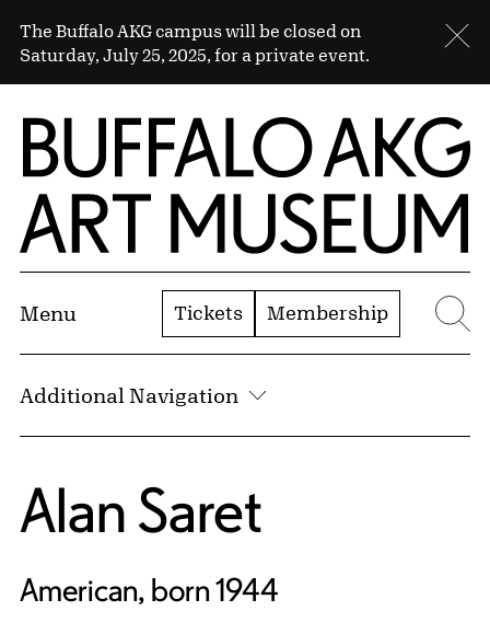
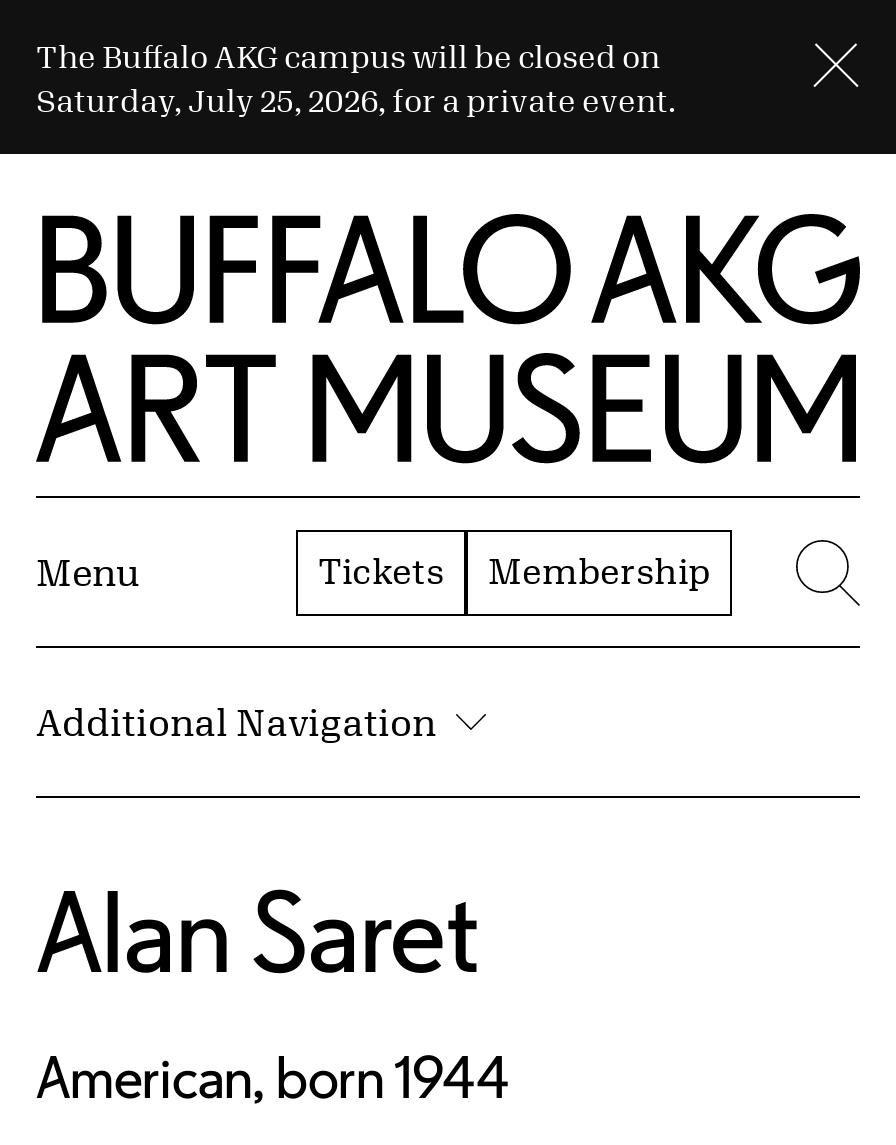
- Saturday, July 25, 2025, for a private event.
+ Saturday, July 25, 2026, for a private event.
